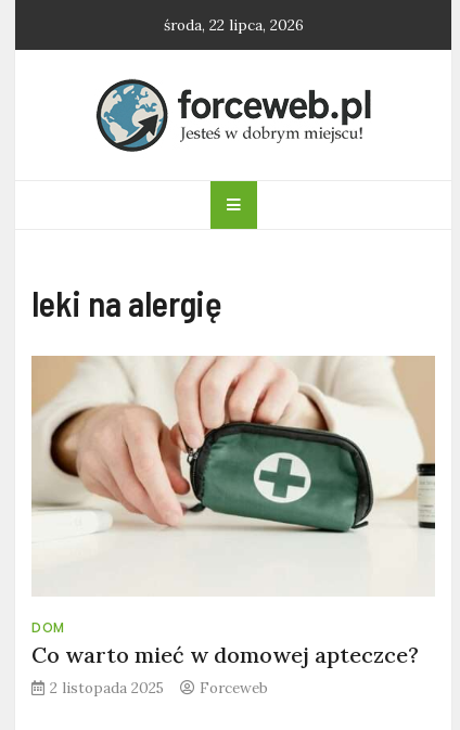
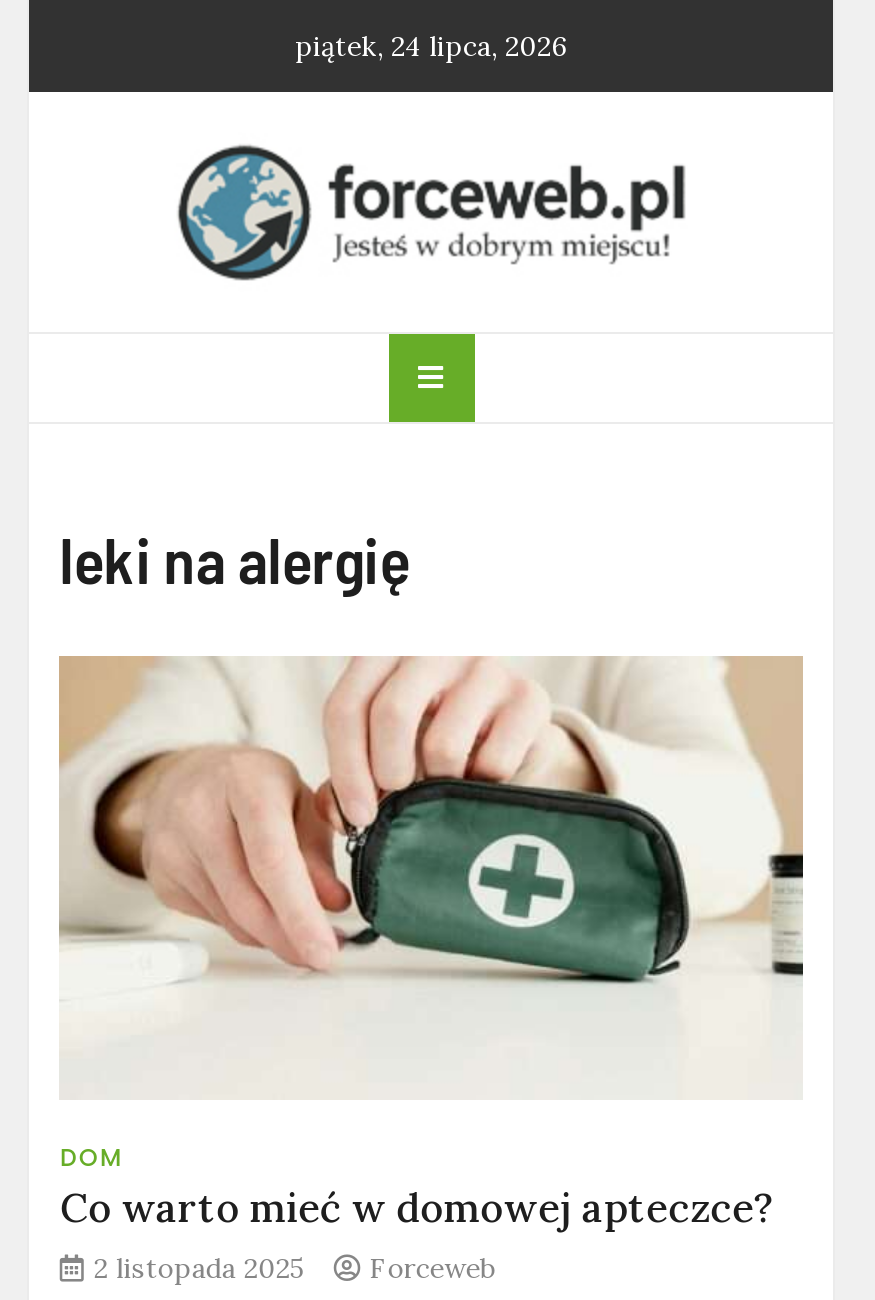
- środa, 22 lipca, 2026
+ piątek, 24 lipca, 2026
